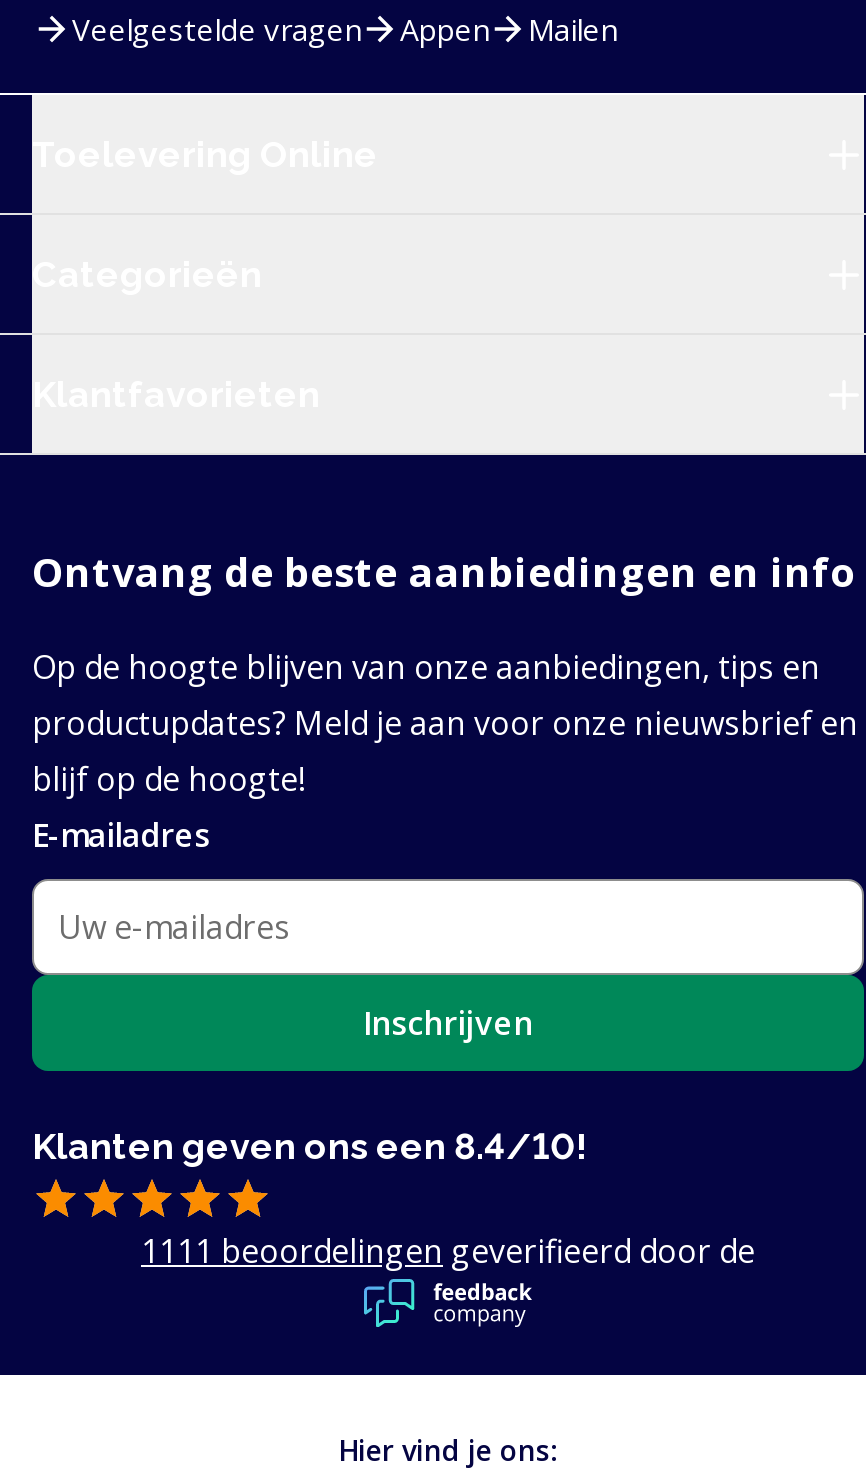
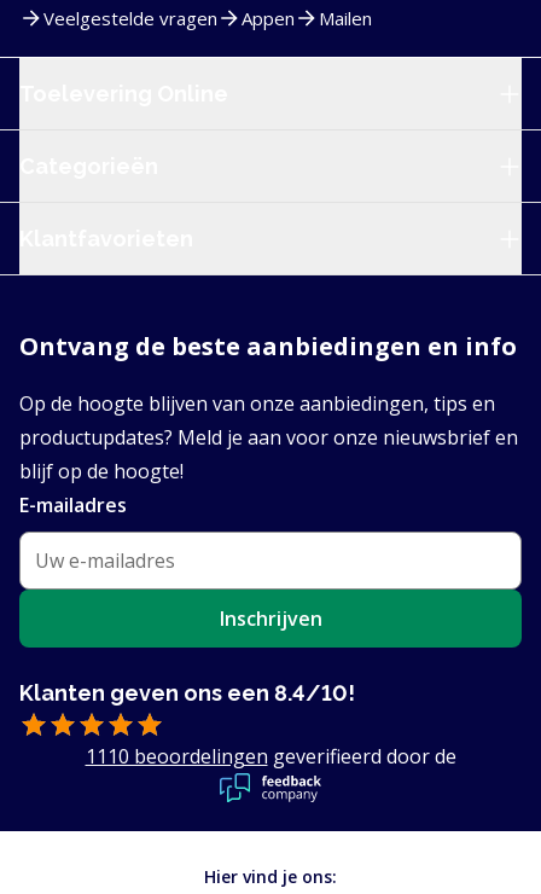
- 1111 beoordelingen geverifieerd door de
+ 1110 beoordelingen geverifieerd door de
